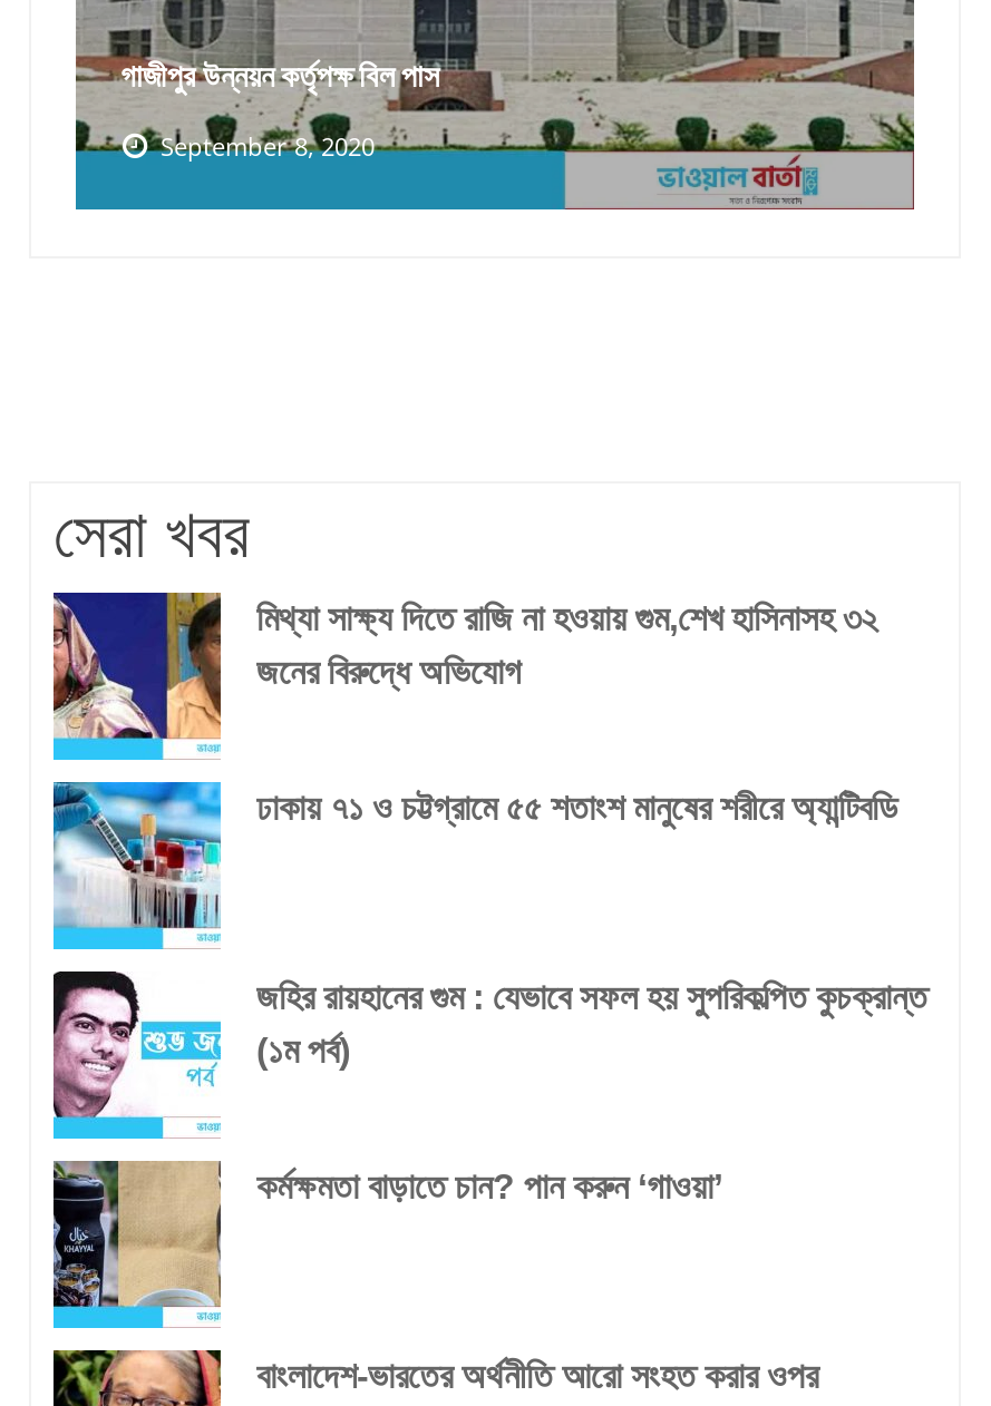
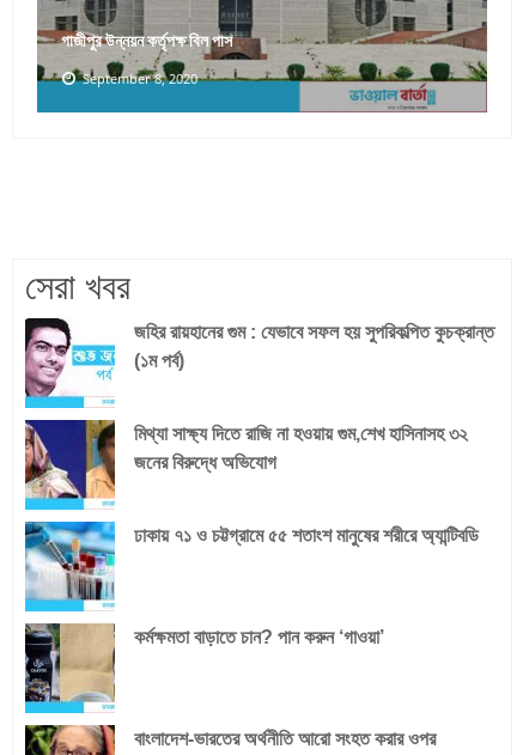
moved down: [image] | মিথ্যা সাক্ষ্য দিতে রাজি না হওয়ায় গুম,শেখ হাসিনাসহ ৩২ | জনের বিরুদ্ধে অভিযোগ | ঢাকায় ৭১ ও চট্টগ্রামে ৫৫ শতাংশ মানুষের শরীরে অ্যান্টিবডি

moved down: [image]

moved up: [image] | জহির রায়হানের গুম : যেভাবে সফল হয় সুপরিকল্পিত কুচক্রান্ত | (১ম পর্ব)
